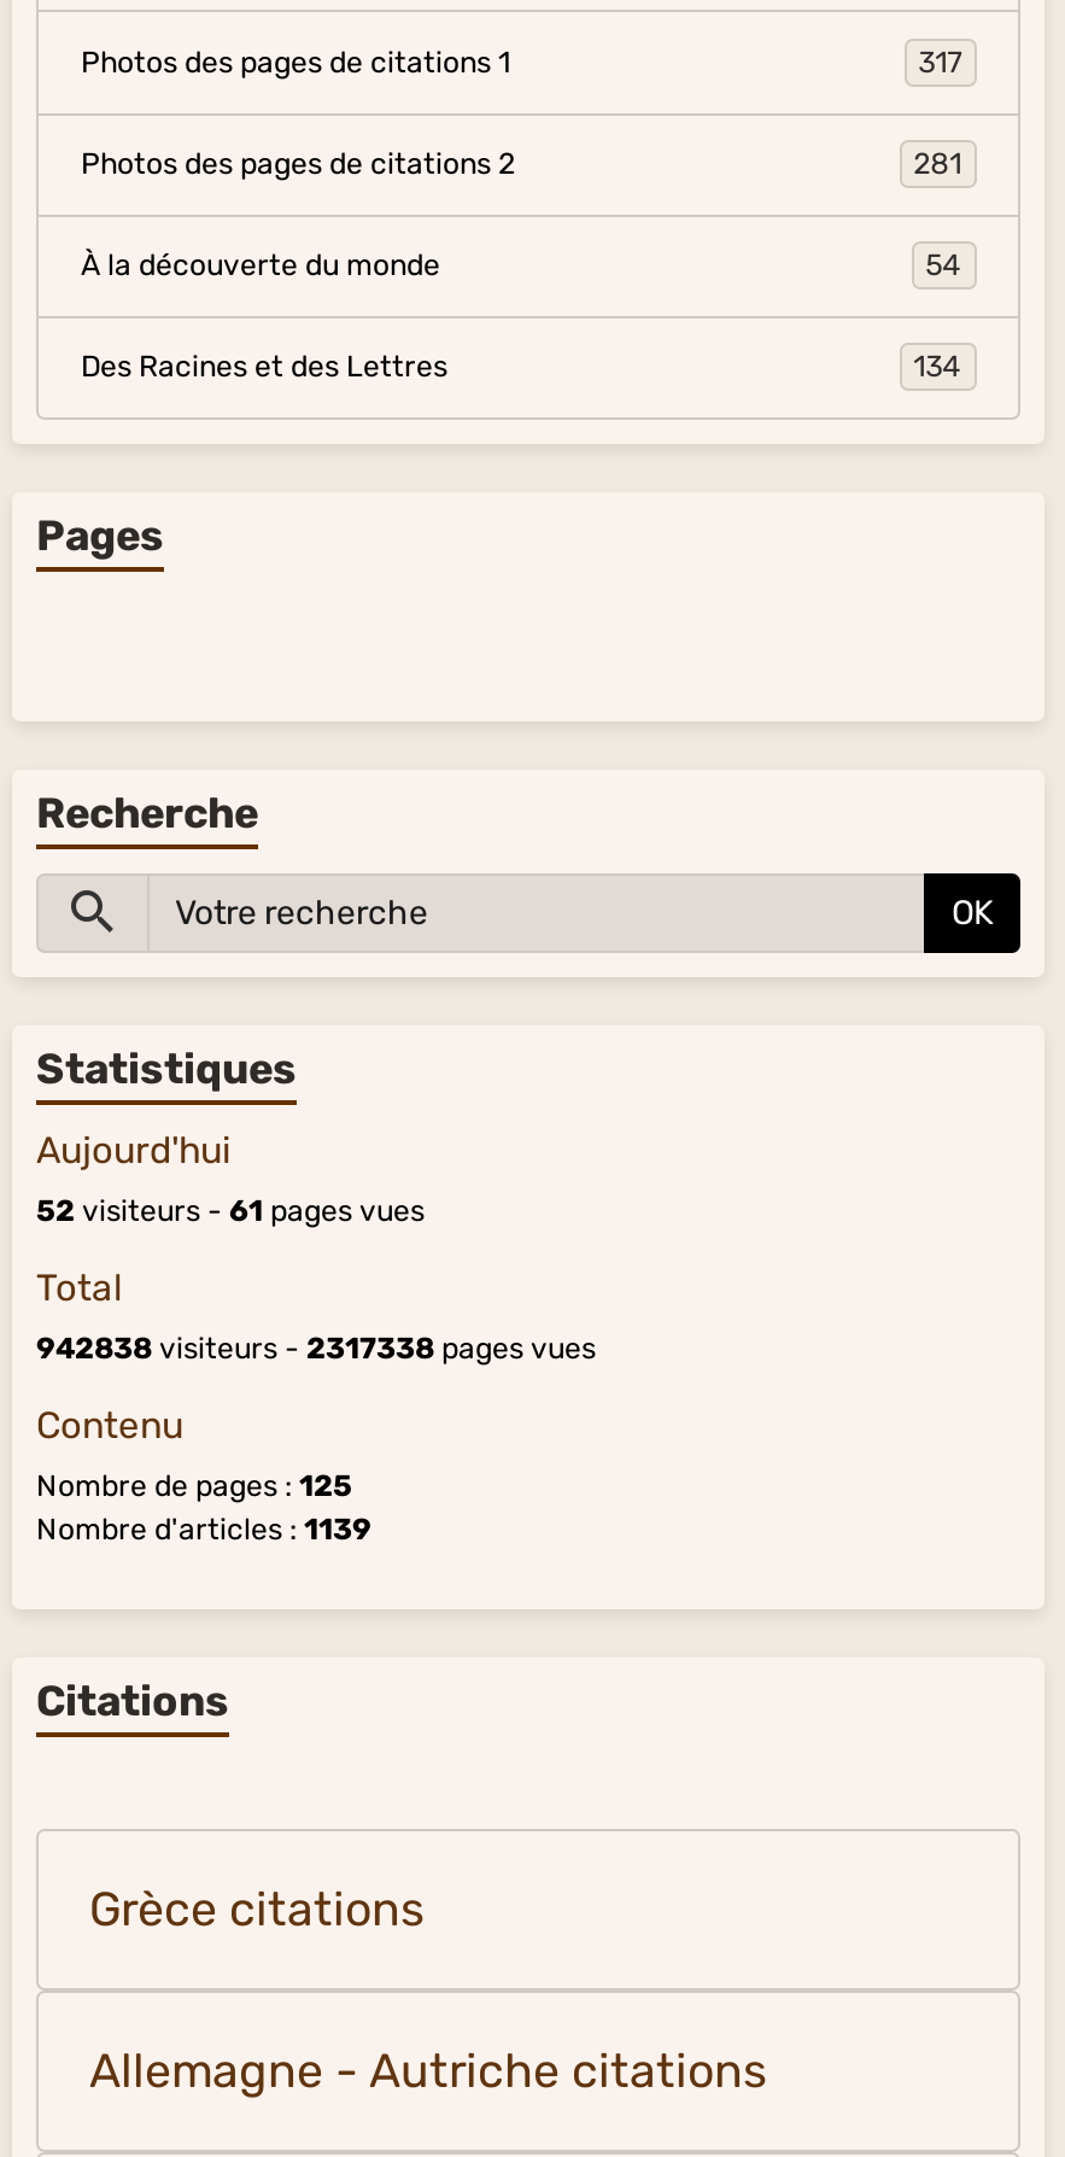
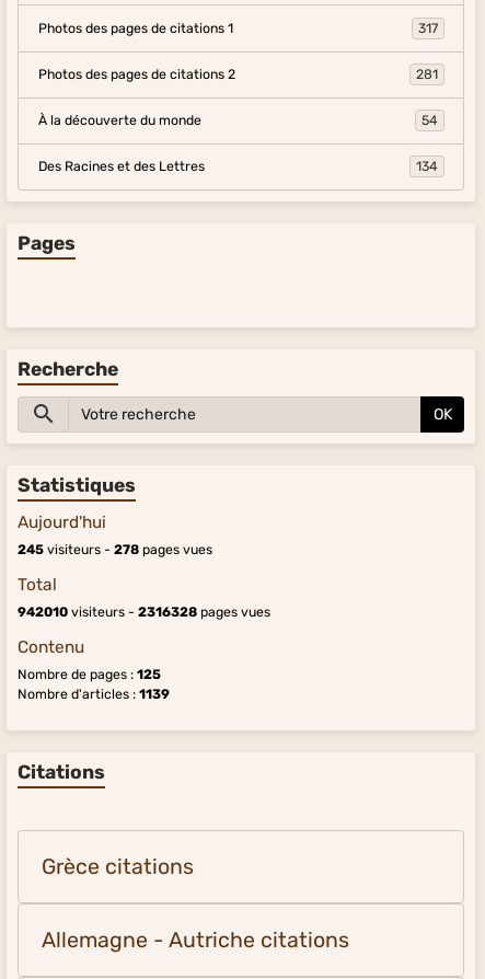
- 52 visiteurs - 61 pages vues
+ 245 visiteurs - 278 pages vues

- 942838 visiteurs - 2317338 pages vues
+ 942010 visiteurs - 2316328 pages vues
